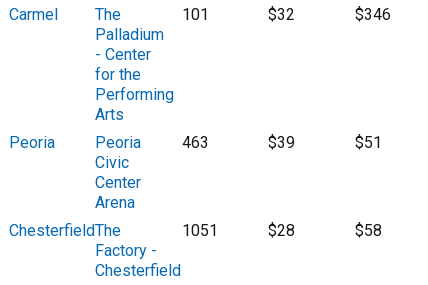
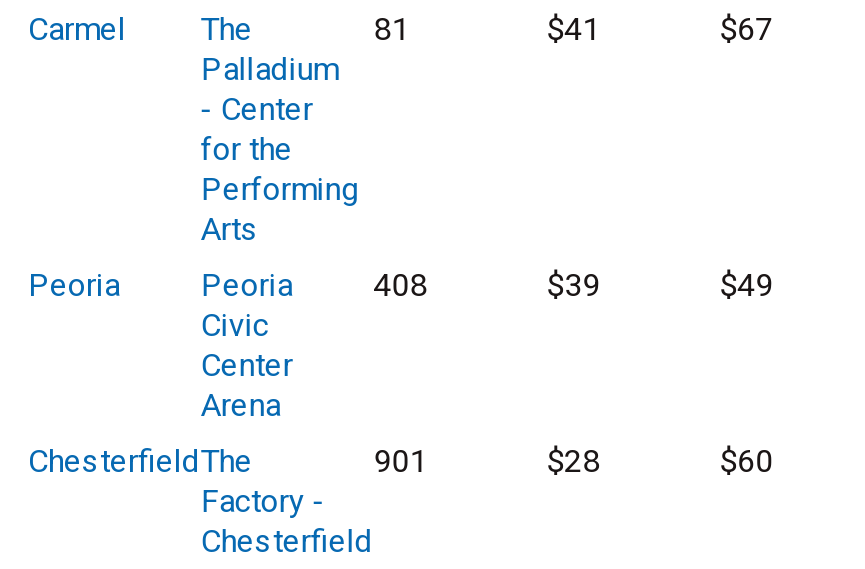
- 101
+ 81

- $32
+ $41

- $346
+ $67

- 463
+ 408

- $51
+ $49

- 1051
+ 901

- $58
+ $60
